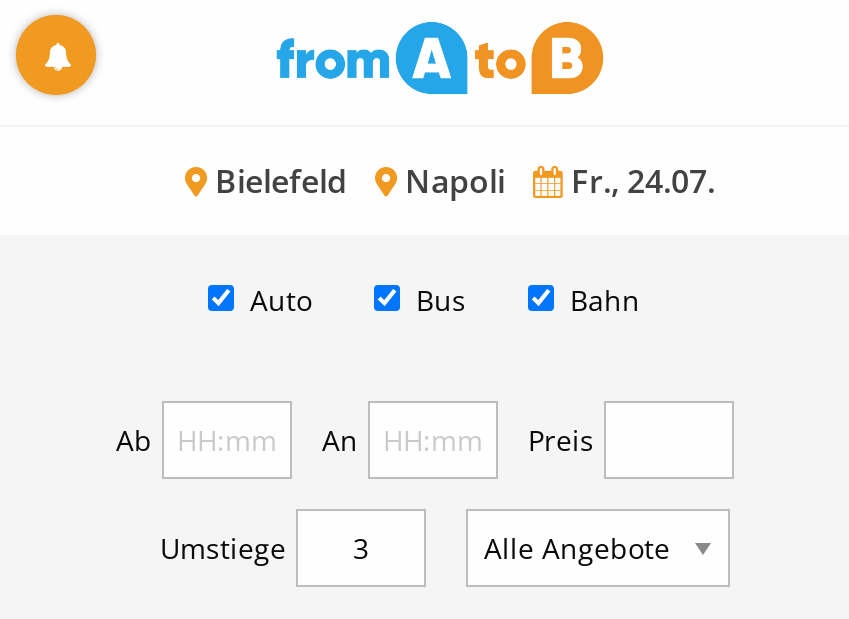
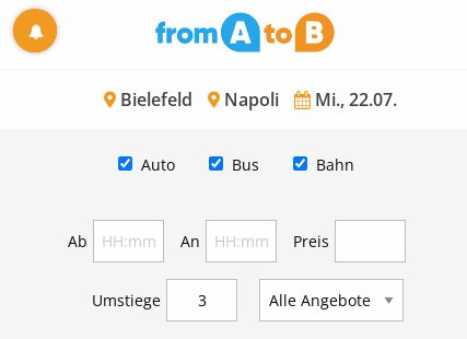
- Bielefeld Napoli Fr., 24.07.
+ Bielefeld Napoli Mi., 22.07.
